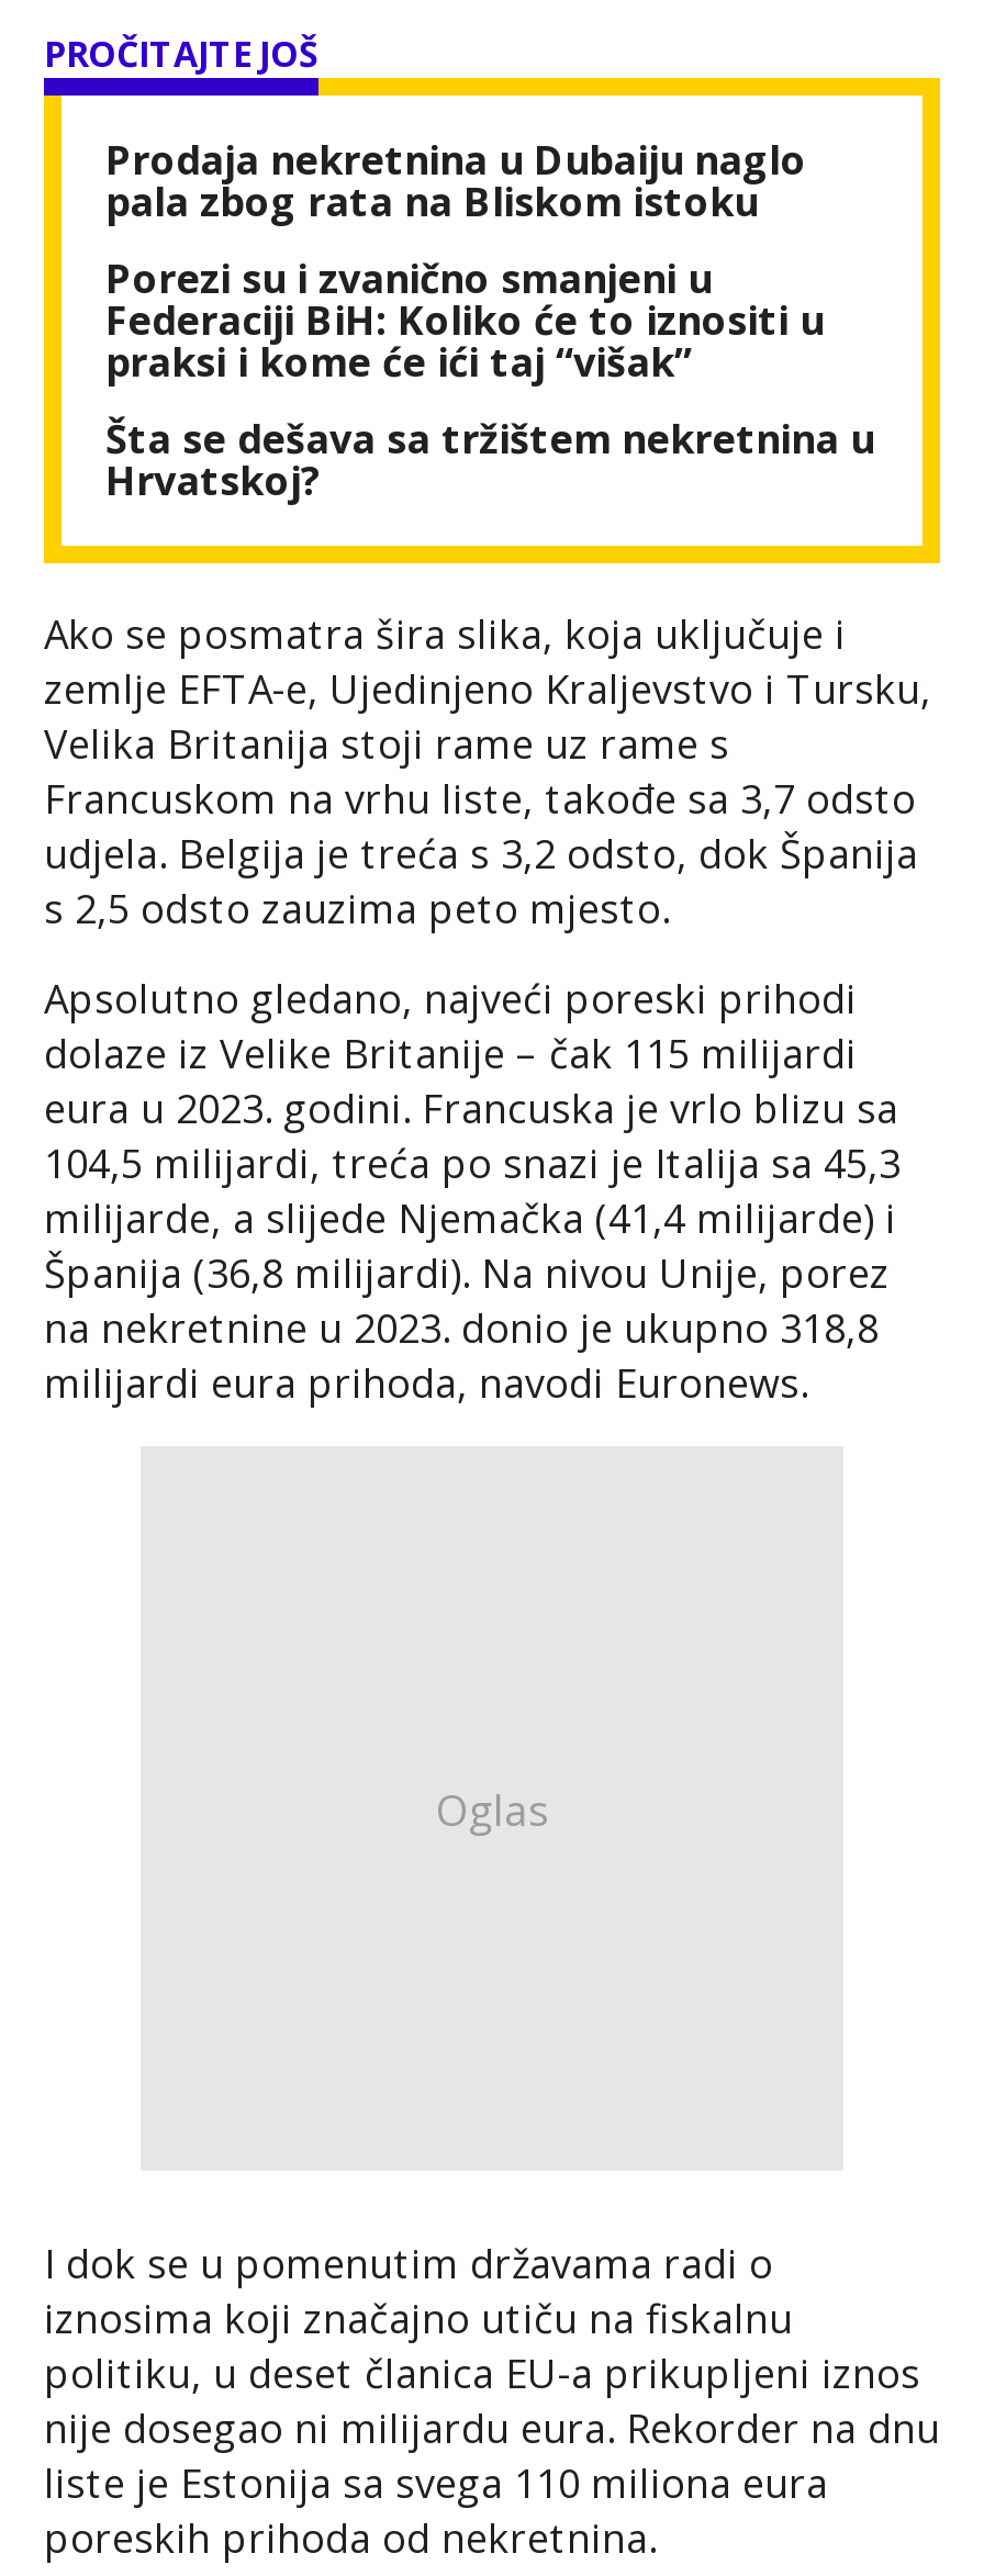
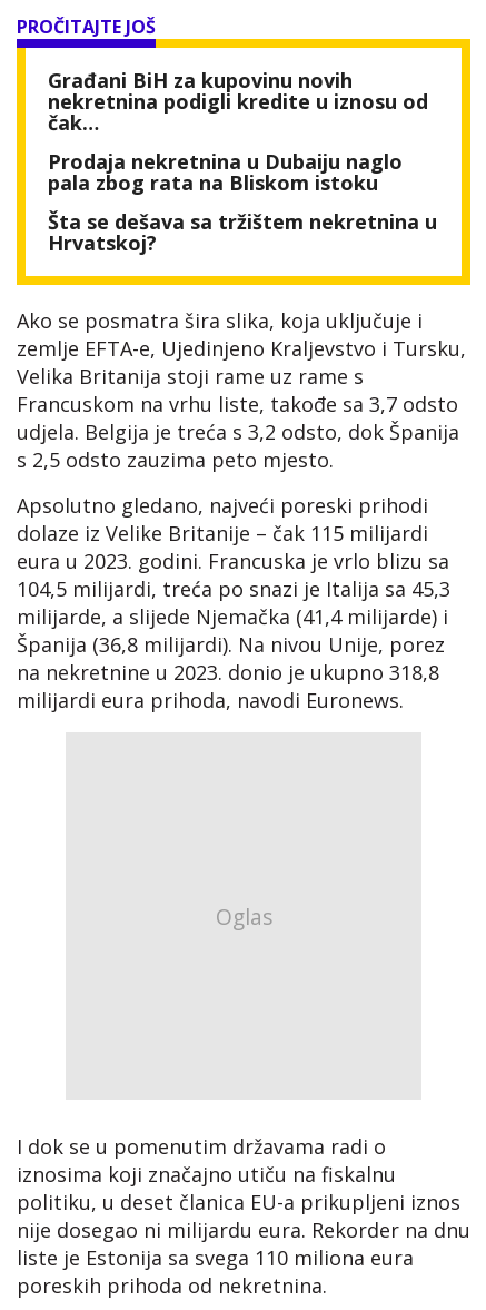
+ Građani BiH za kupovinu novih
+ nekretnina podigli kredite u iznosu od
+ čak…

moved down: Prodaja nekretnina u Dubaiju naglo | pala zbog rata na Bliskom istoku

- Porezi su i zvanično smanjeni u
- Federaciji BiH: Koliko će to iznositi u
- praksi i kome će ići taj “višak”
